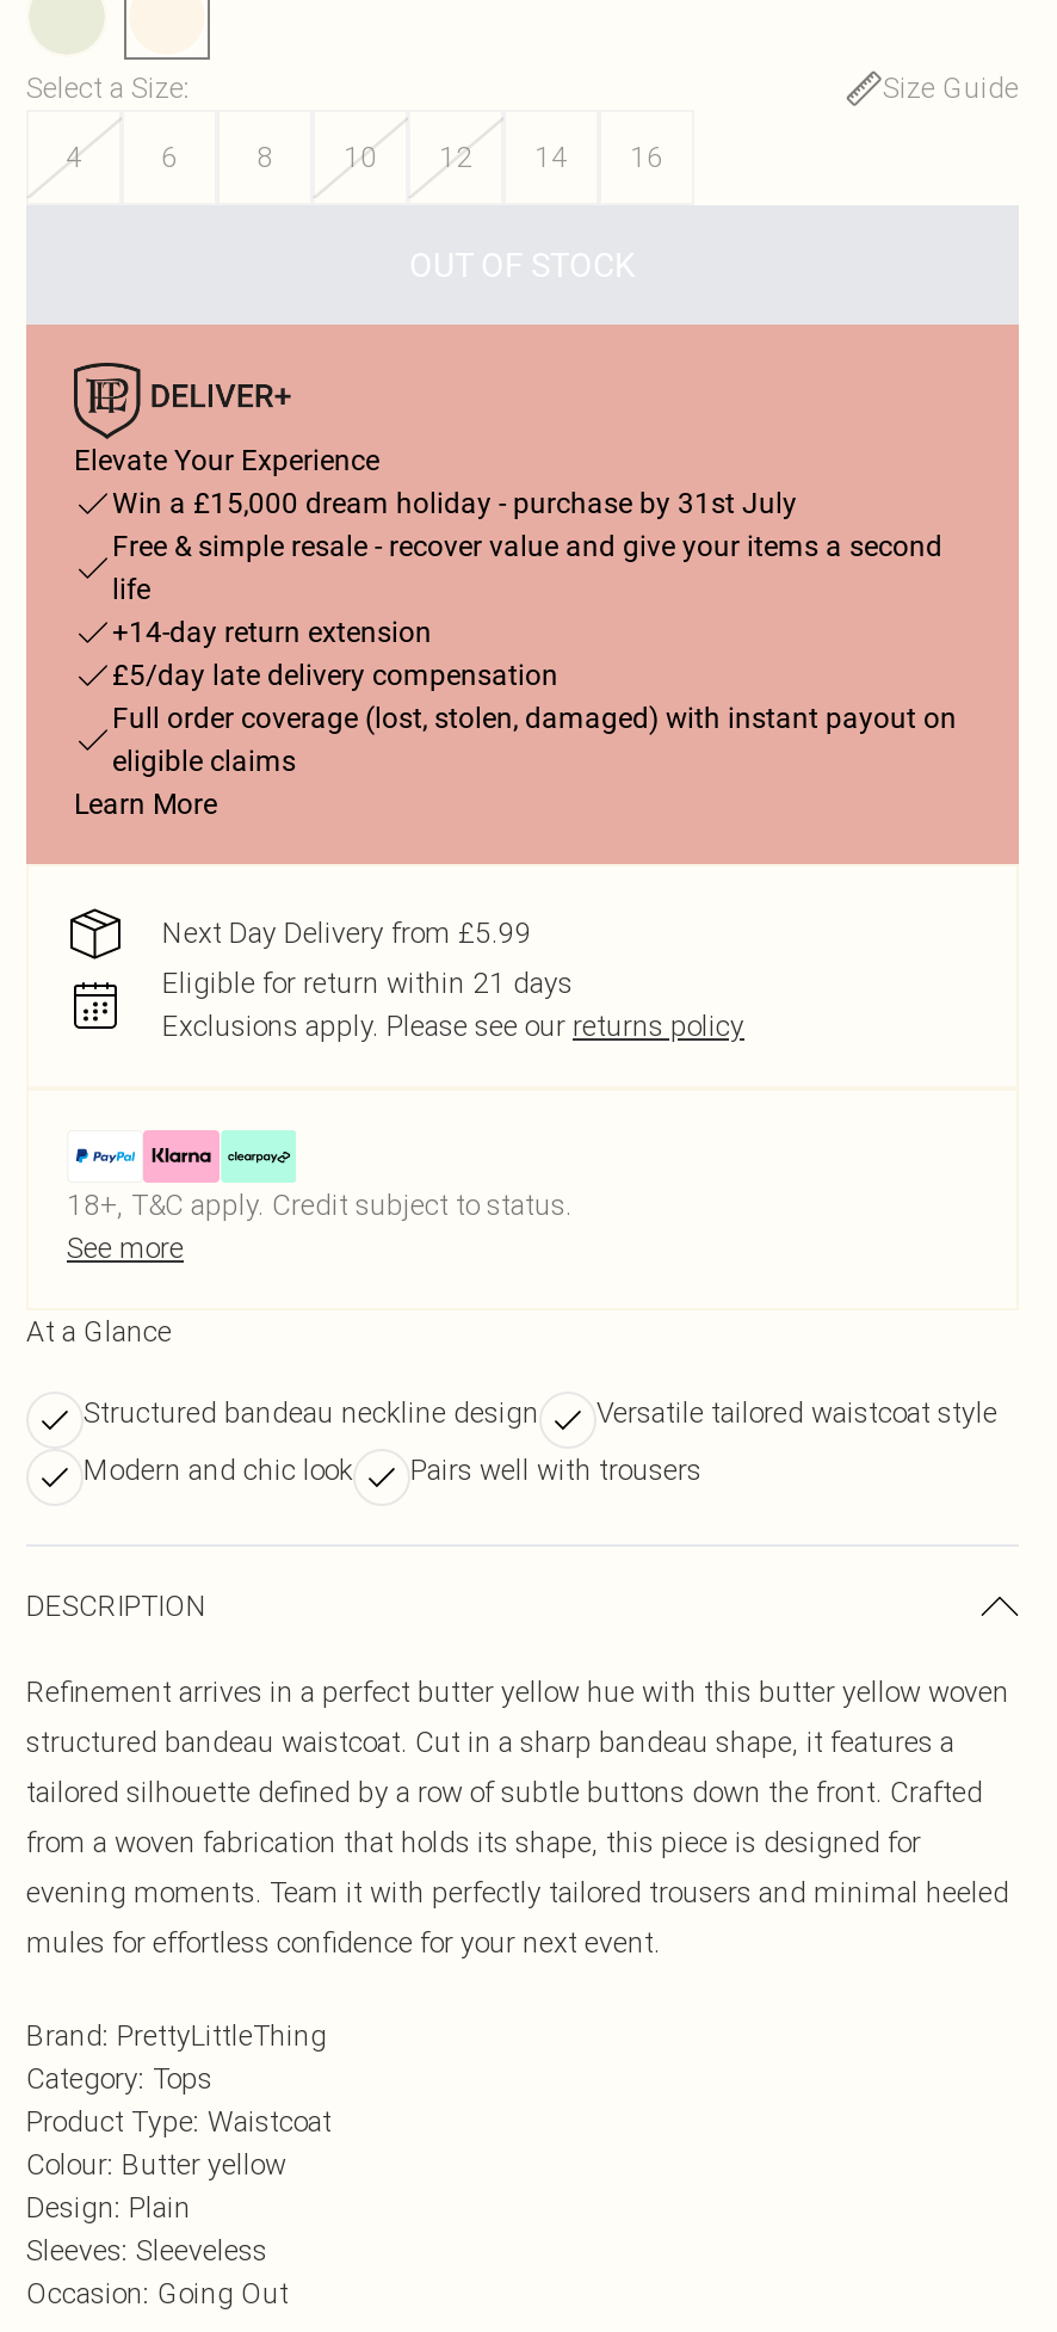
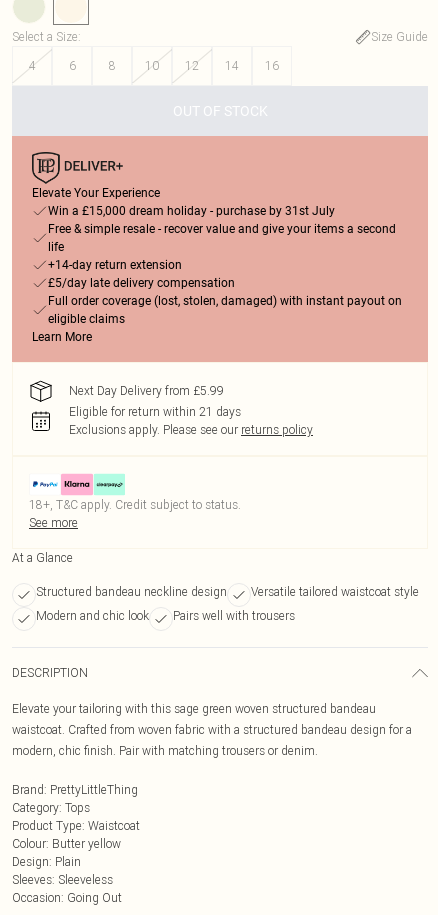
- Refinement arrives in a perfect butter yellow hue with this butter yellow woven
- structured bandeau waistcoat. Cut in a sharp bandeau shape, it features a
- tailored silhouette defined by a row of subtle buttons down the front. Crafted
- from a woven fabrication that holds its shape, this piece is designed for
- evening moments. Team it with perfectly tailored trousers and minimal heeled
- mules for effortless confidence for your next event.
+ Elevate your tailoring with this sage green woven structured bandeau
+ waistcoat. Crafted from woven fabric with a structured bandeau design for a
+ modern, chic finish. Pair with matching trousers or denim.
